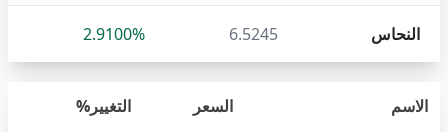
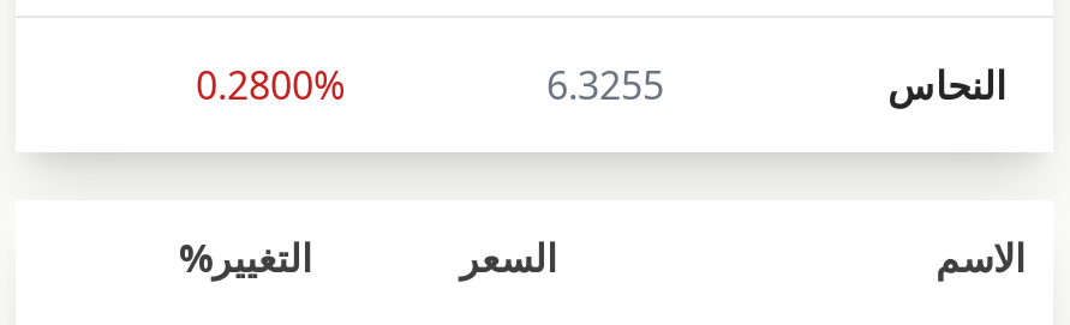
- 2.9100%
+ 0.2800%

- 6.5245
+ 6.3255
